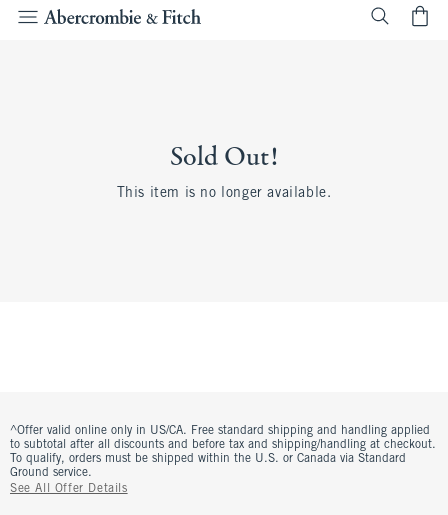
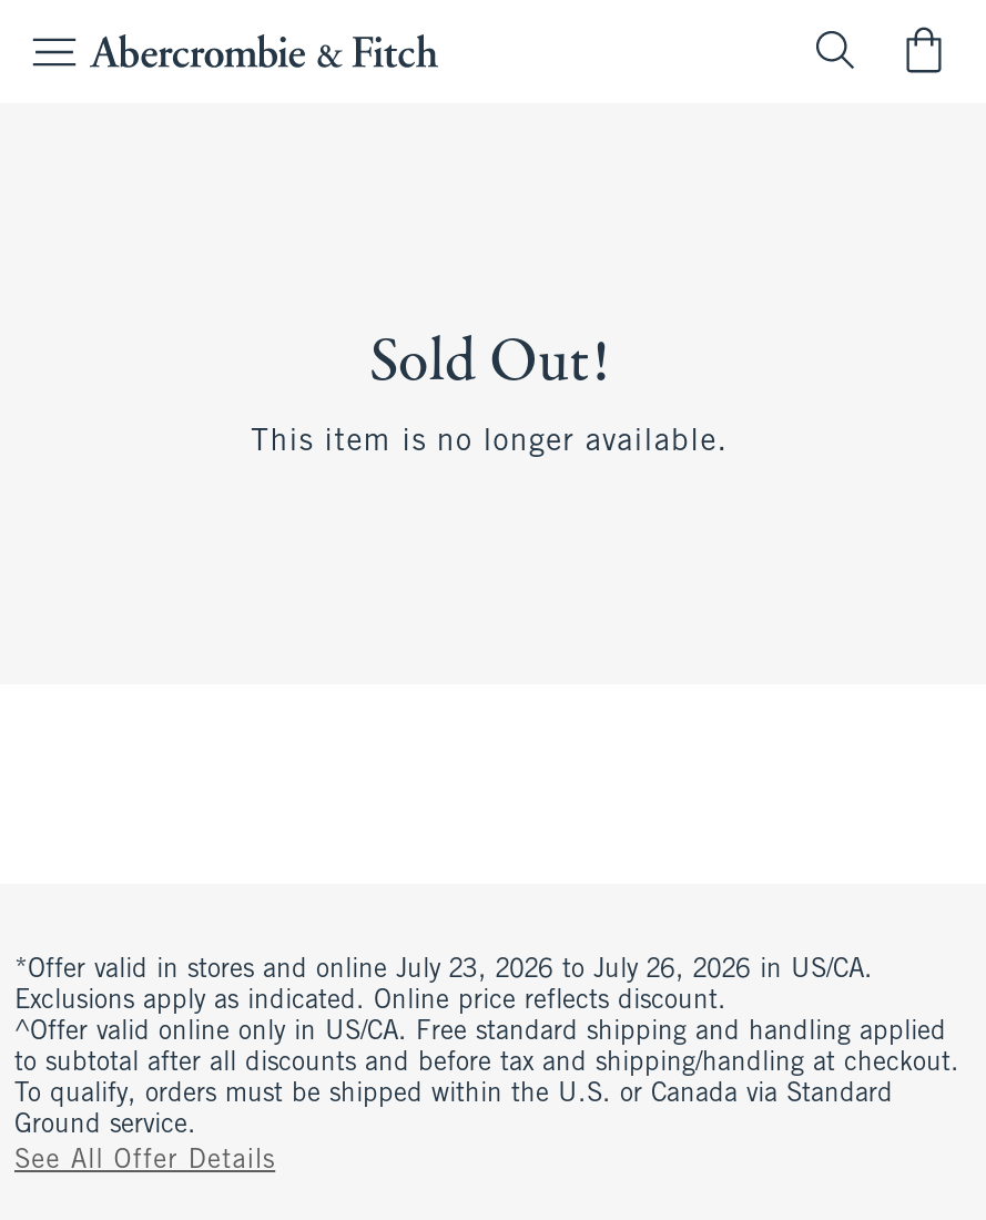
+ *Offer valid in stores and online July 23, 2026 to July 26, 2026 in US/CA.
+ Exclusions apply as indicated. Online price reflects discount.
